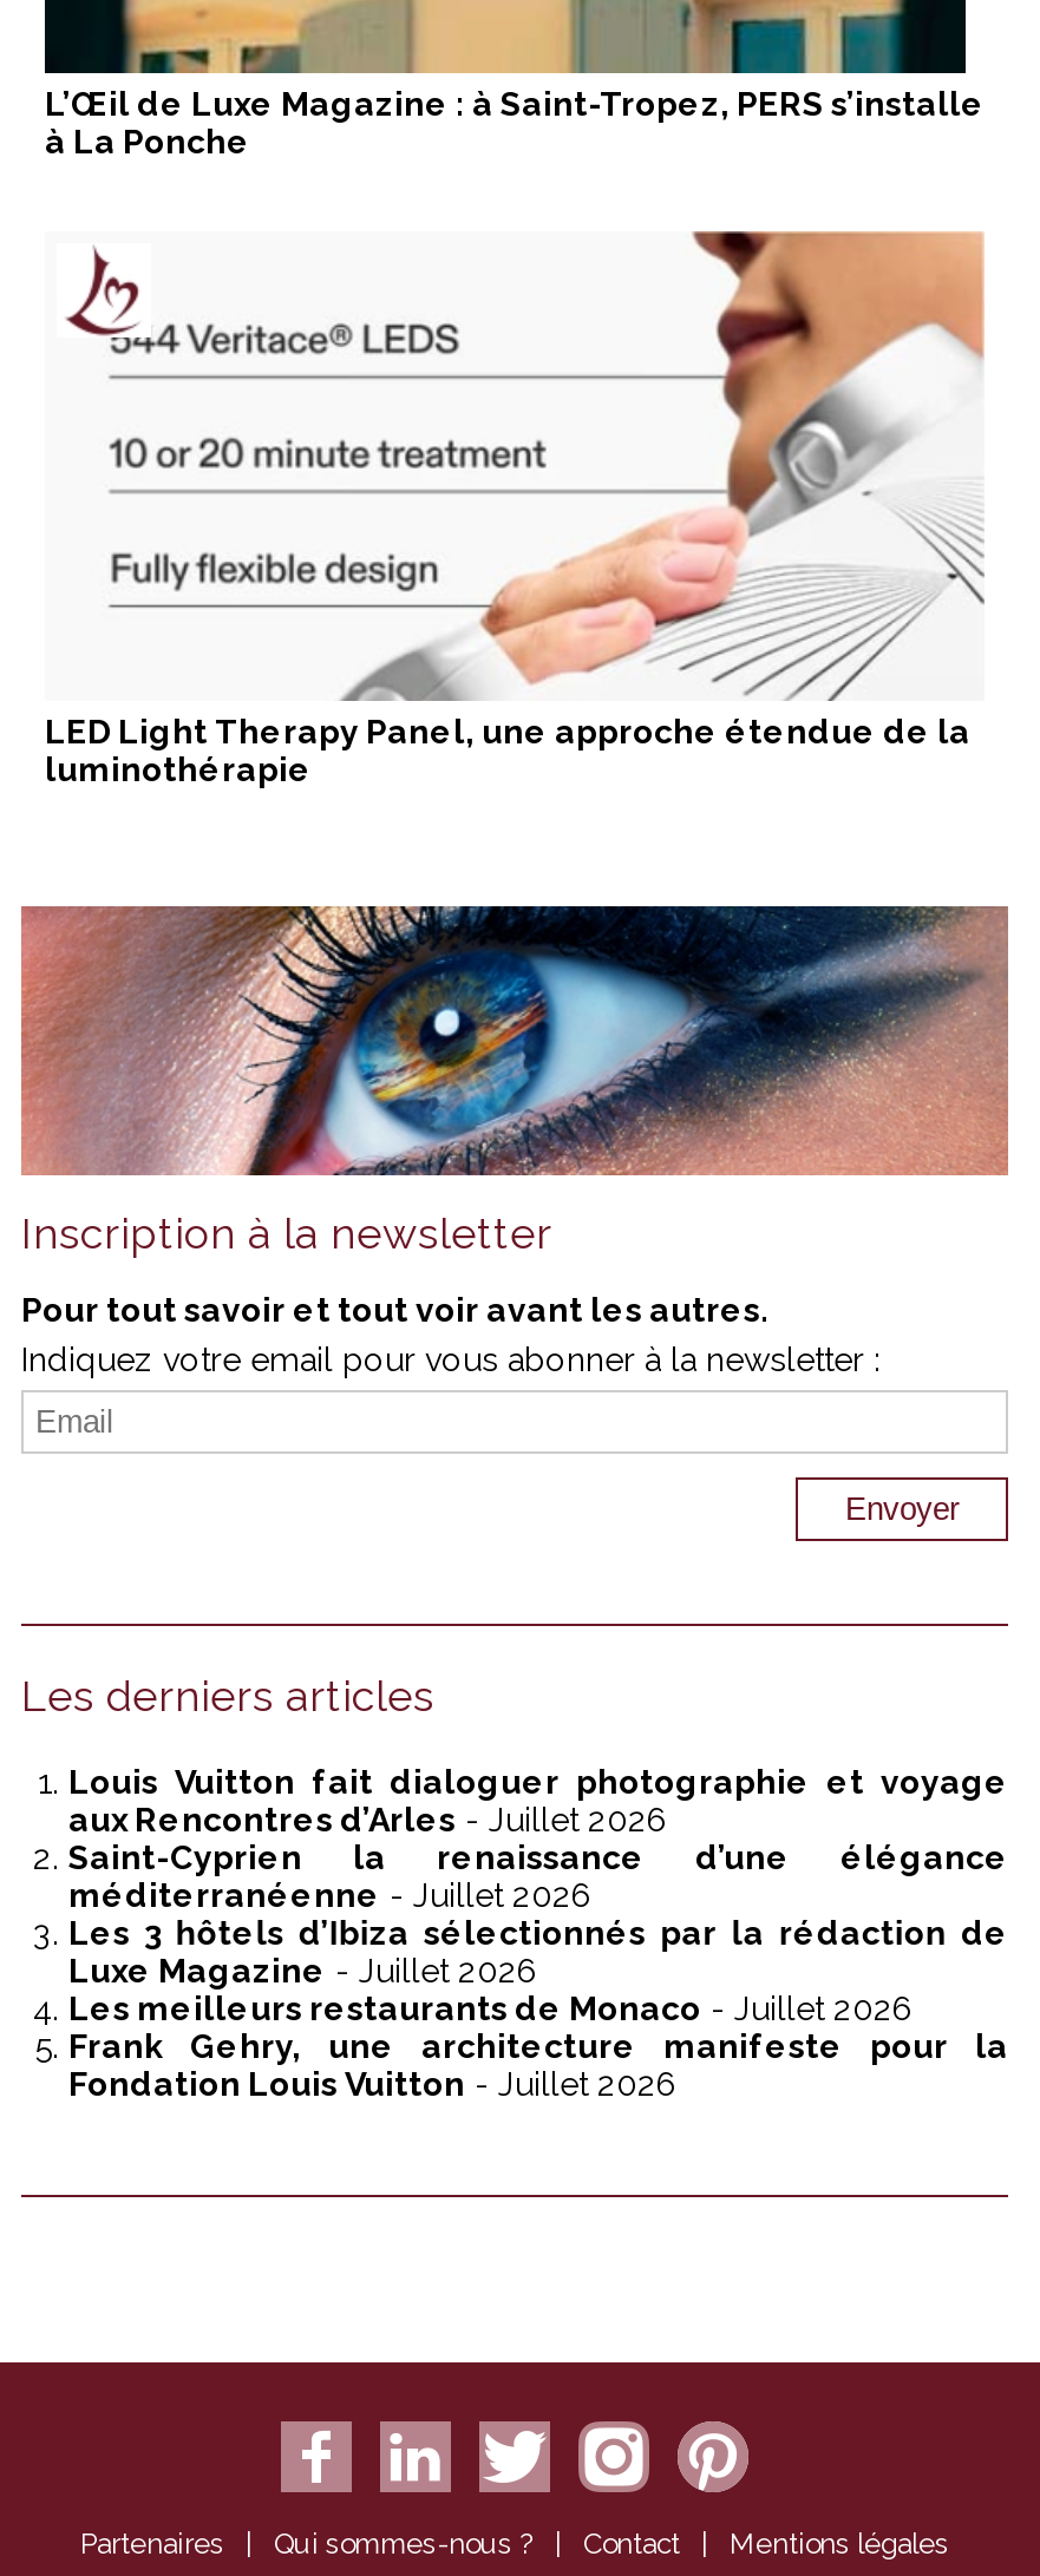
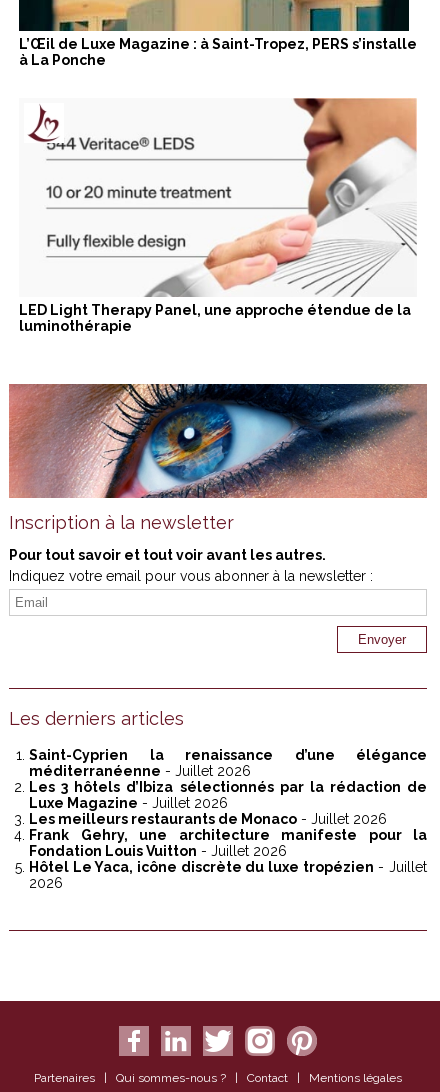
- Louis Vuitton fait dialoguer photographie et voyage
- aux Rencontres d’Arles - Juillet 2026

moved up: Saint-Cyprien la renaissance d’une élégance | méditerranéenne - Juillet 2026 | Les 3 hôtels d’Ibiza sélectionnés par la rédaction de | Luxe Magazine - Juillet 2026 | Les meilleurs restaurants de Monaco - Juillet 2026 | Frank Gehry, une architecture manifeste pour la | Fondation Louis Vuitton - Juillet 2026

+ Hôtel Le Yaca, icône discrète du luxe tropézien - Juillet
+ 2026
